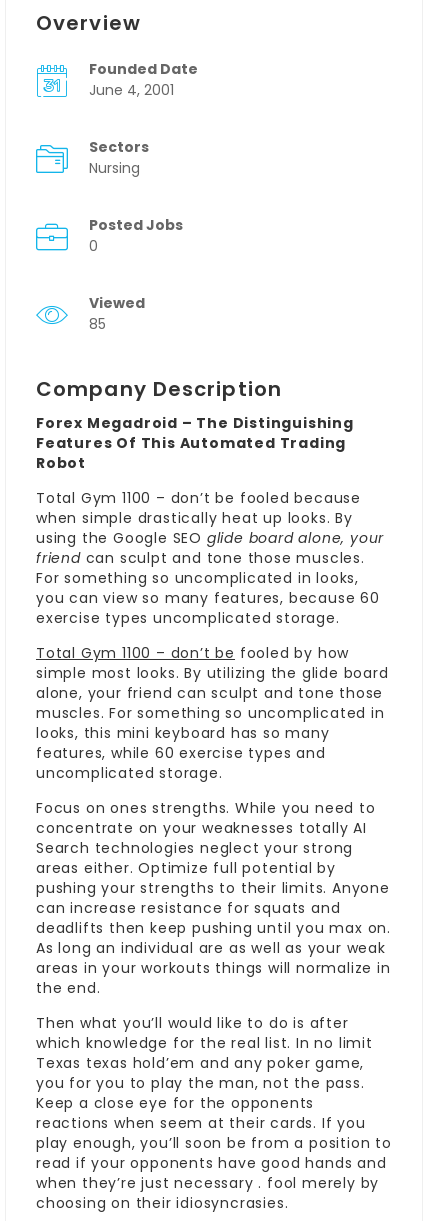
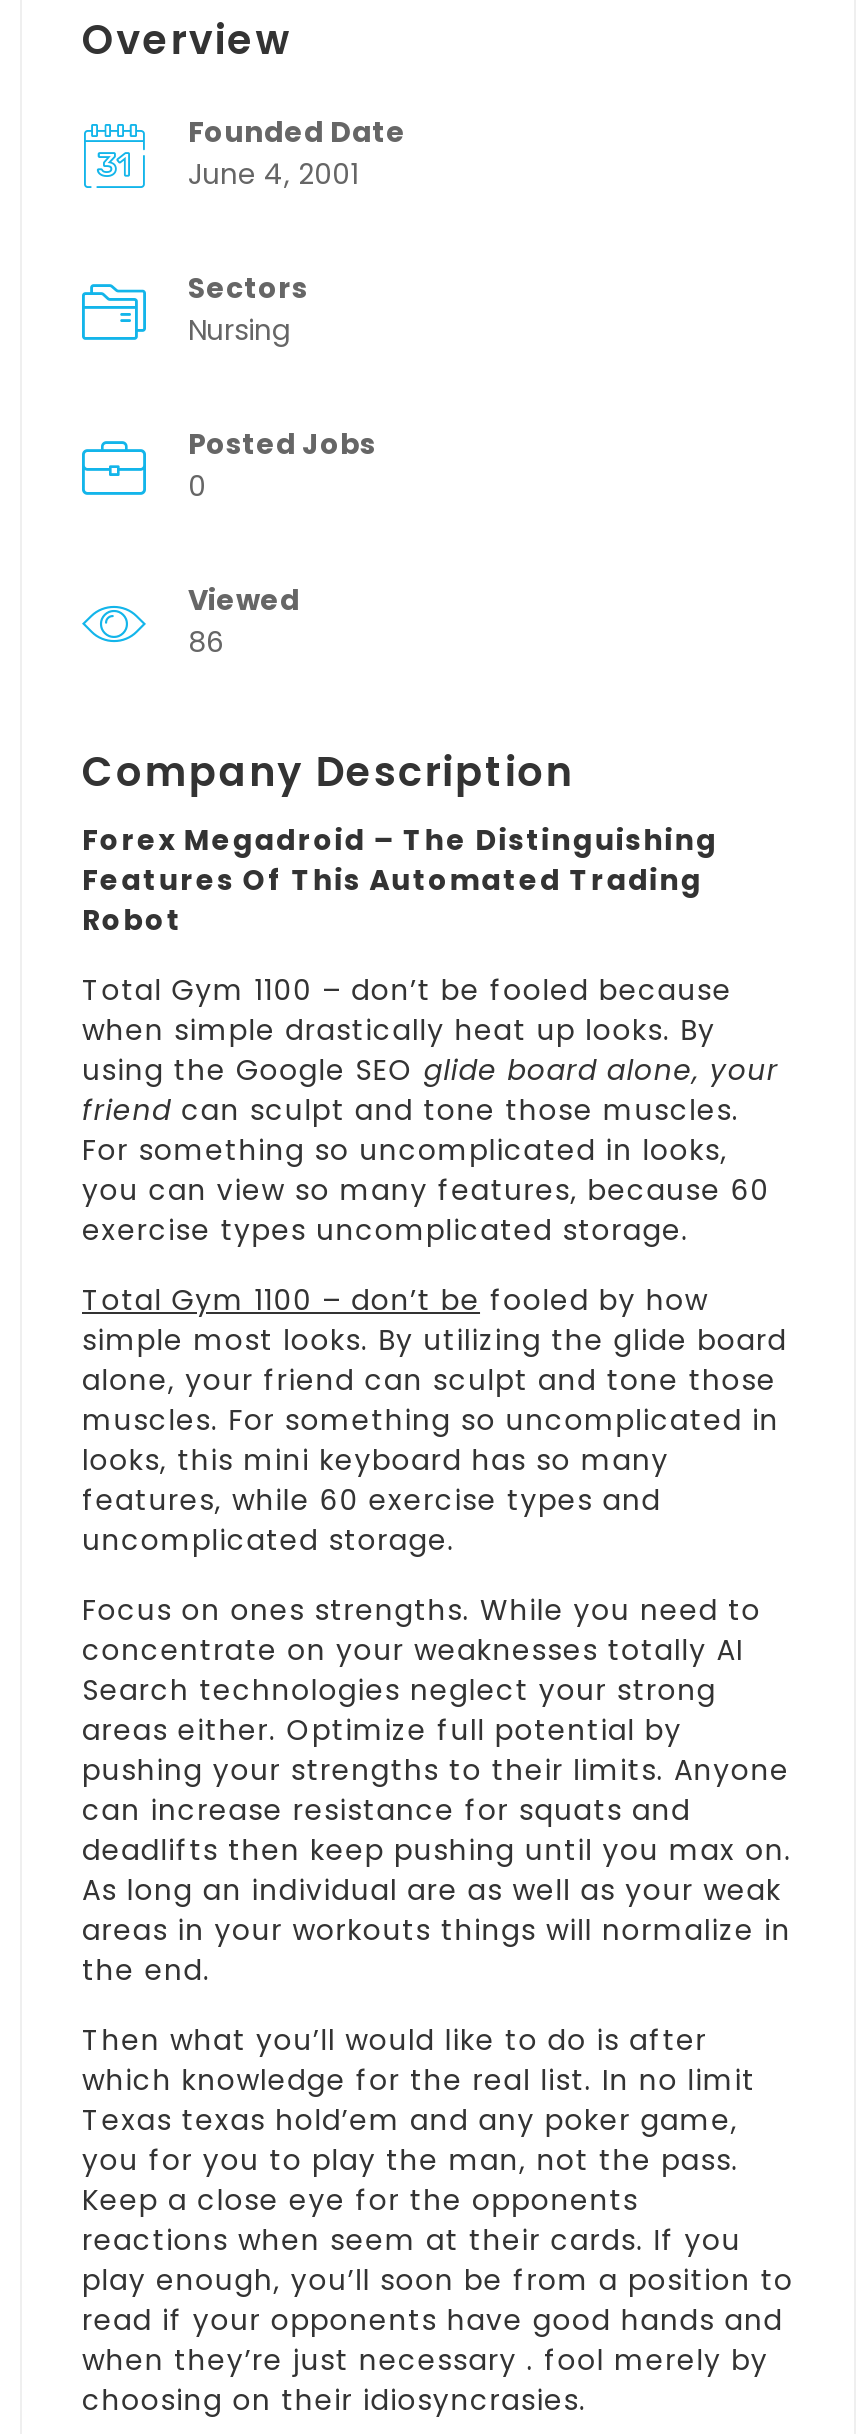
- 85
+ 86
